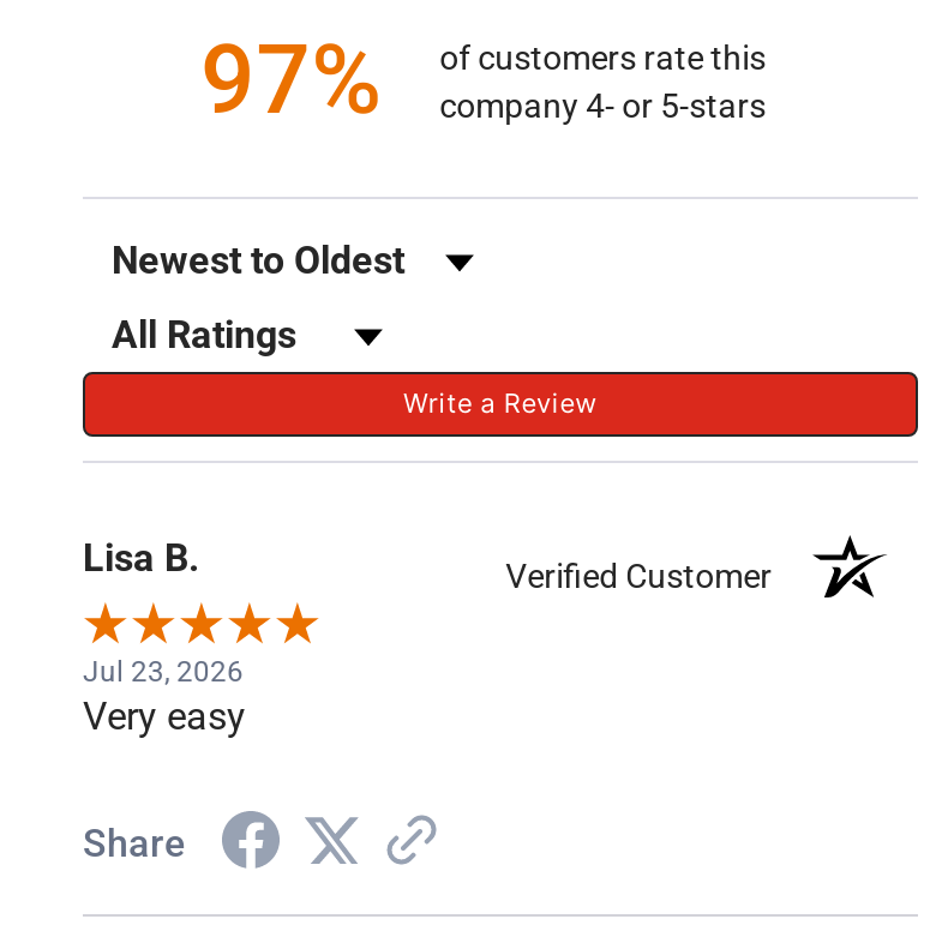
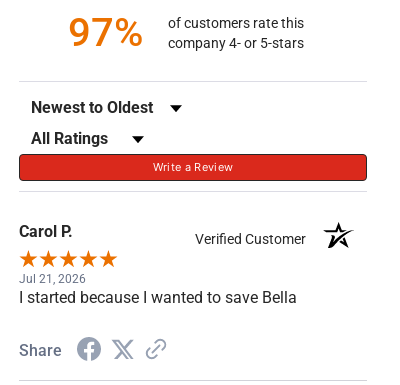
- Lisa B.
+ Carol P.

- Jul 23, 2026
- Very easy
+ Jul 21, 2026
+ I started because I wanted to save Bella
